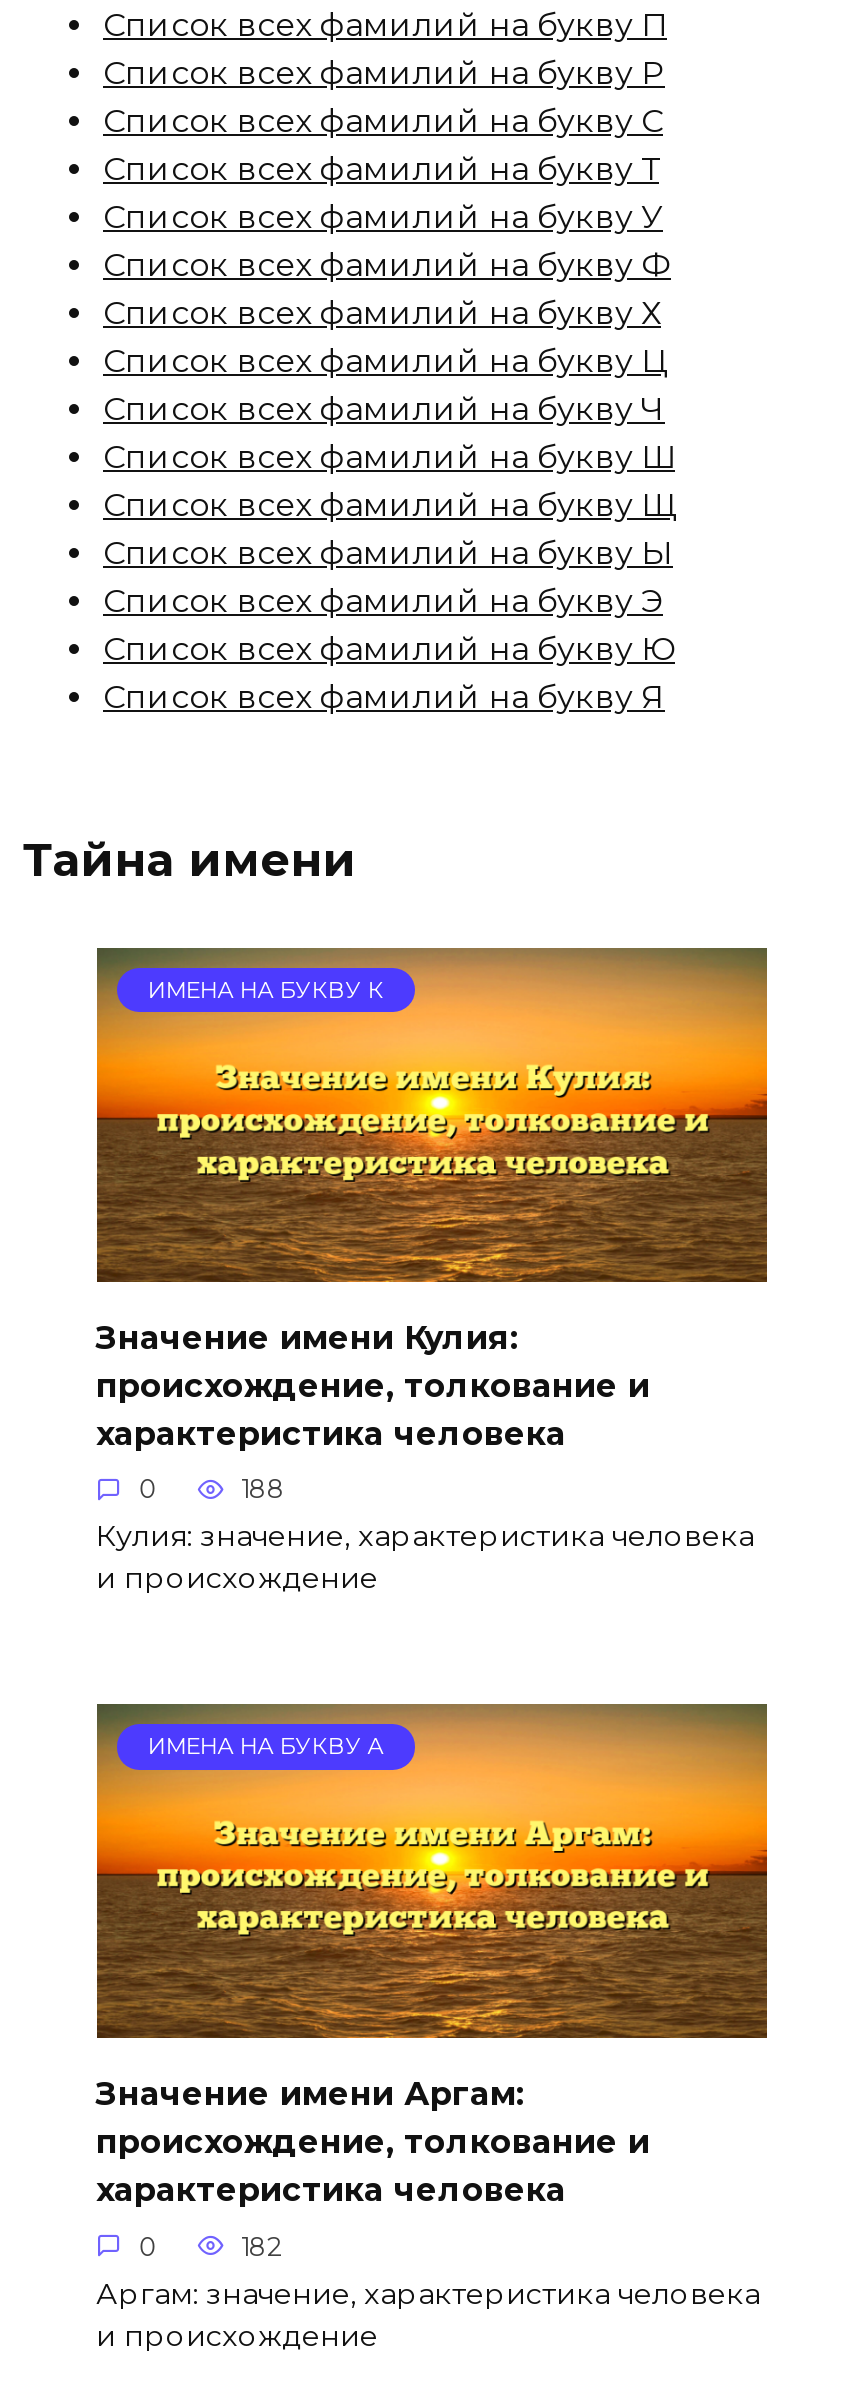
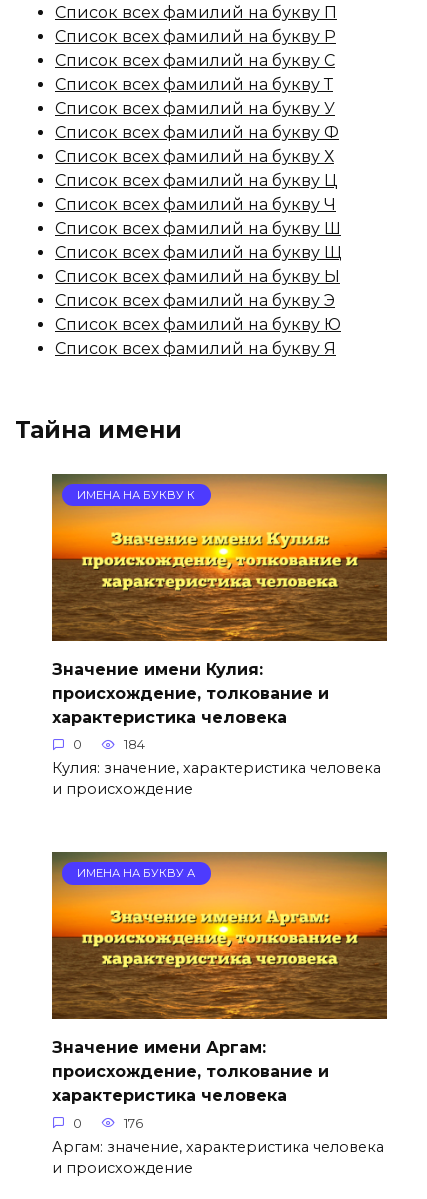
- 188
+ 184

- 182
+ 176
